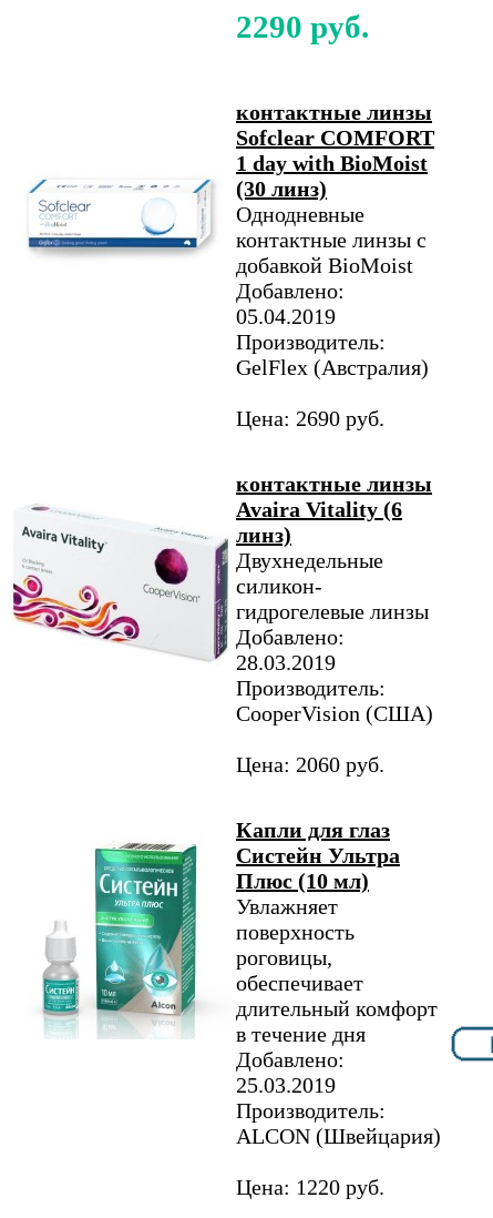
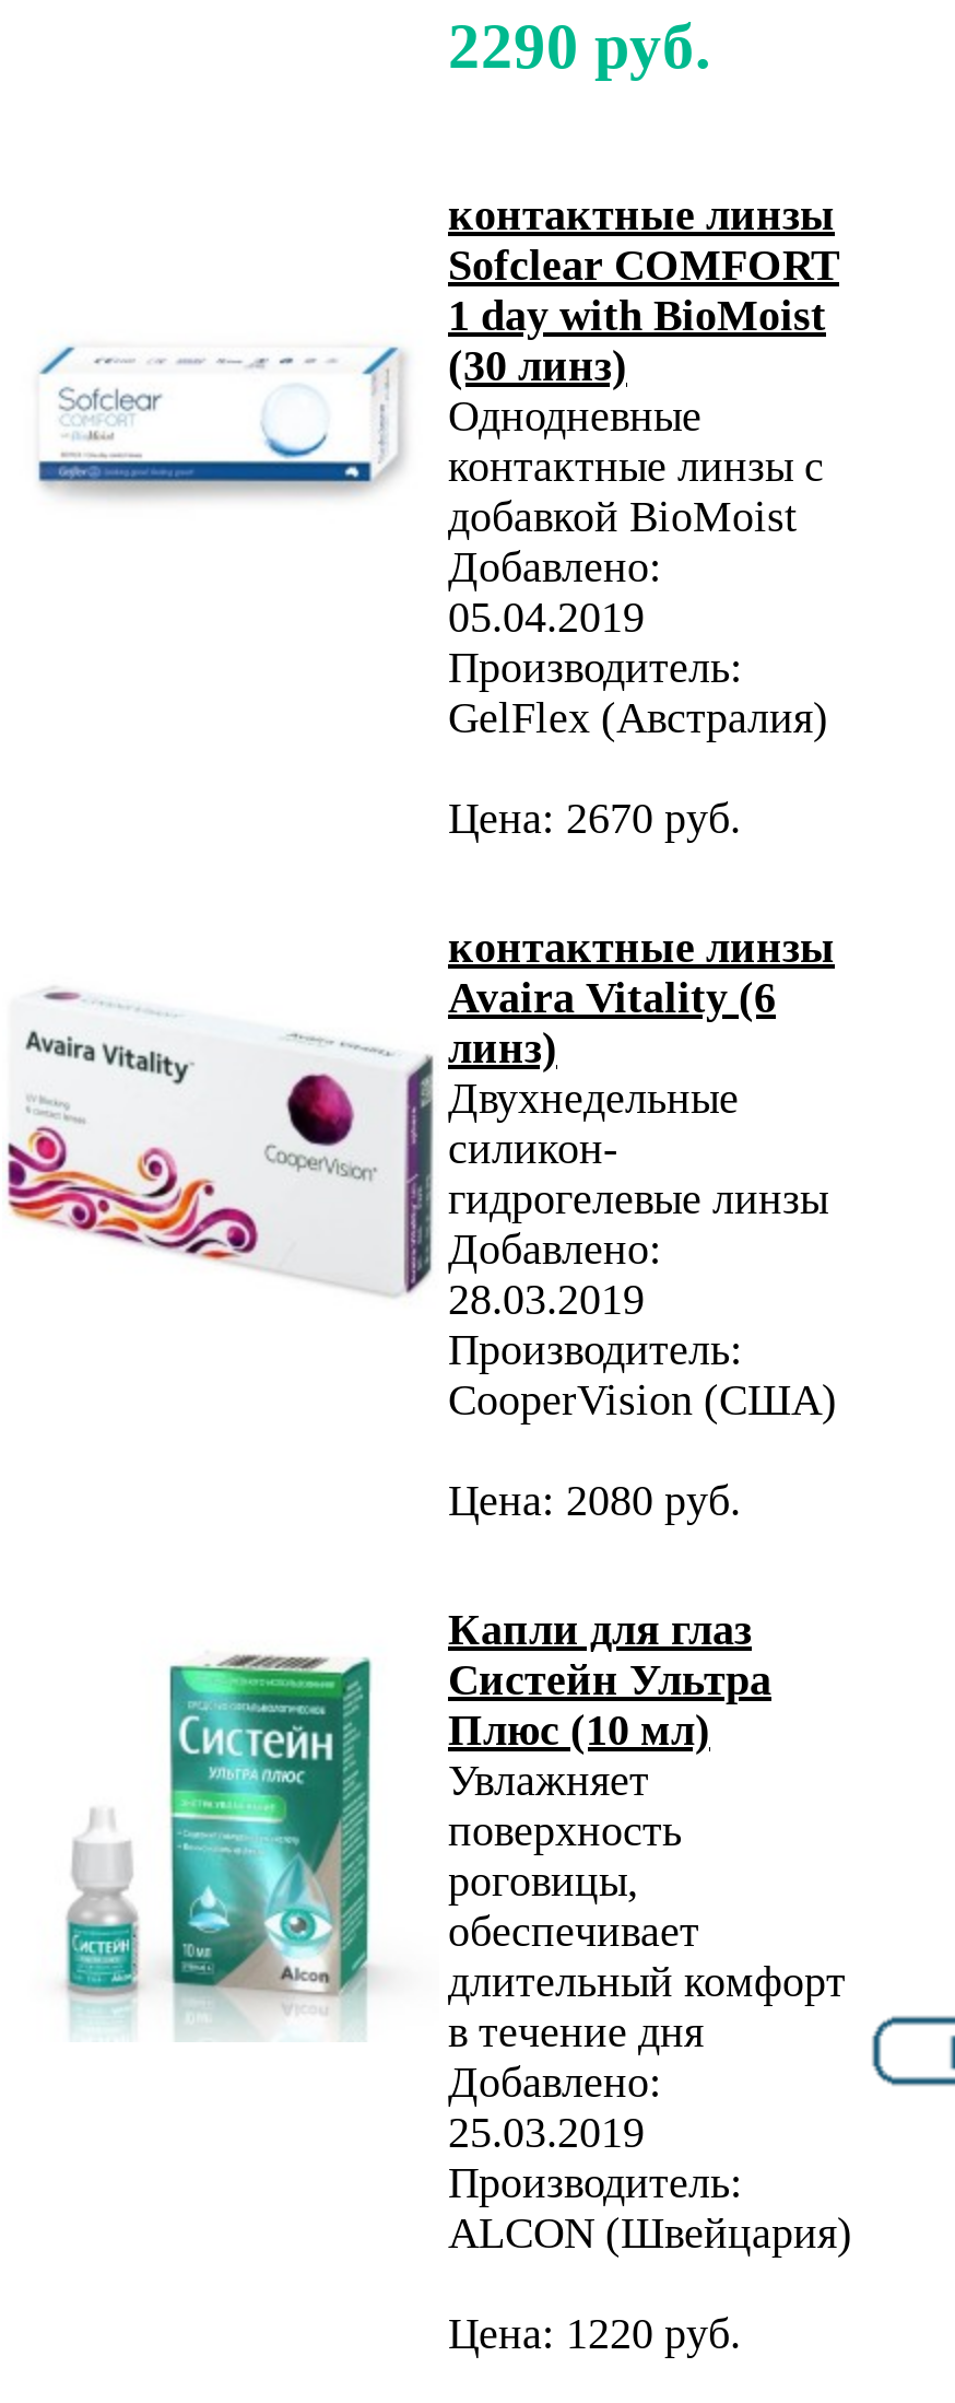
- Цена: 2690 руб.
+ Цена: 2670 руб.

- Цена: 2060 руб.
+ Цена: 2080 руб.
